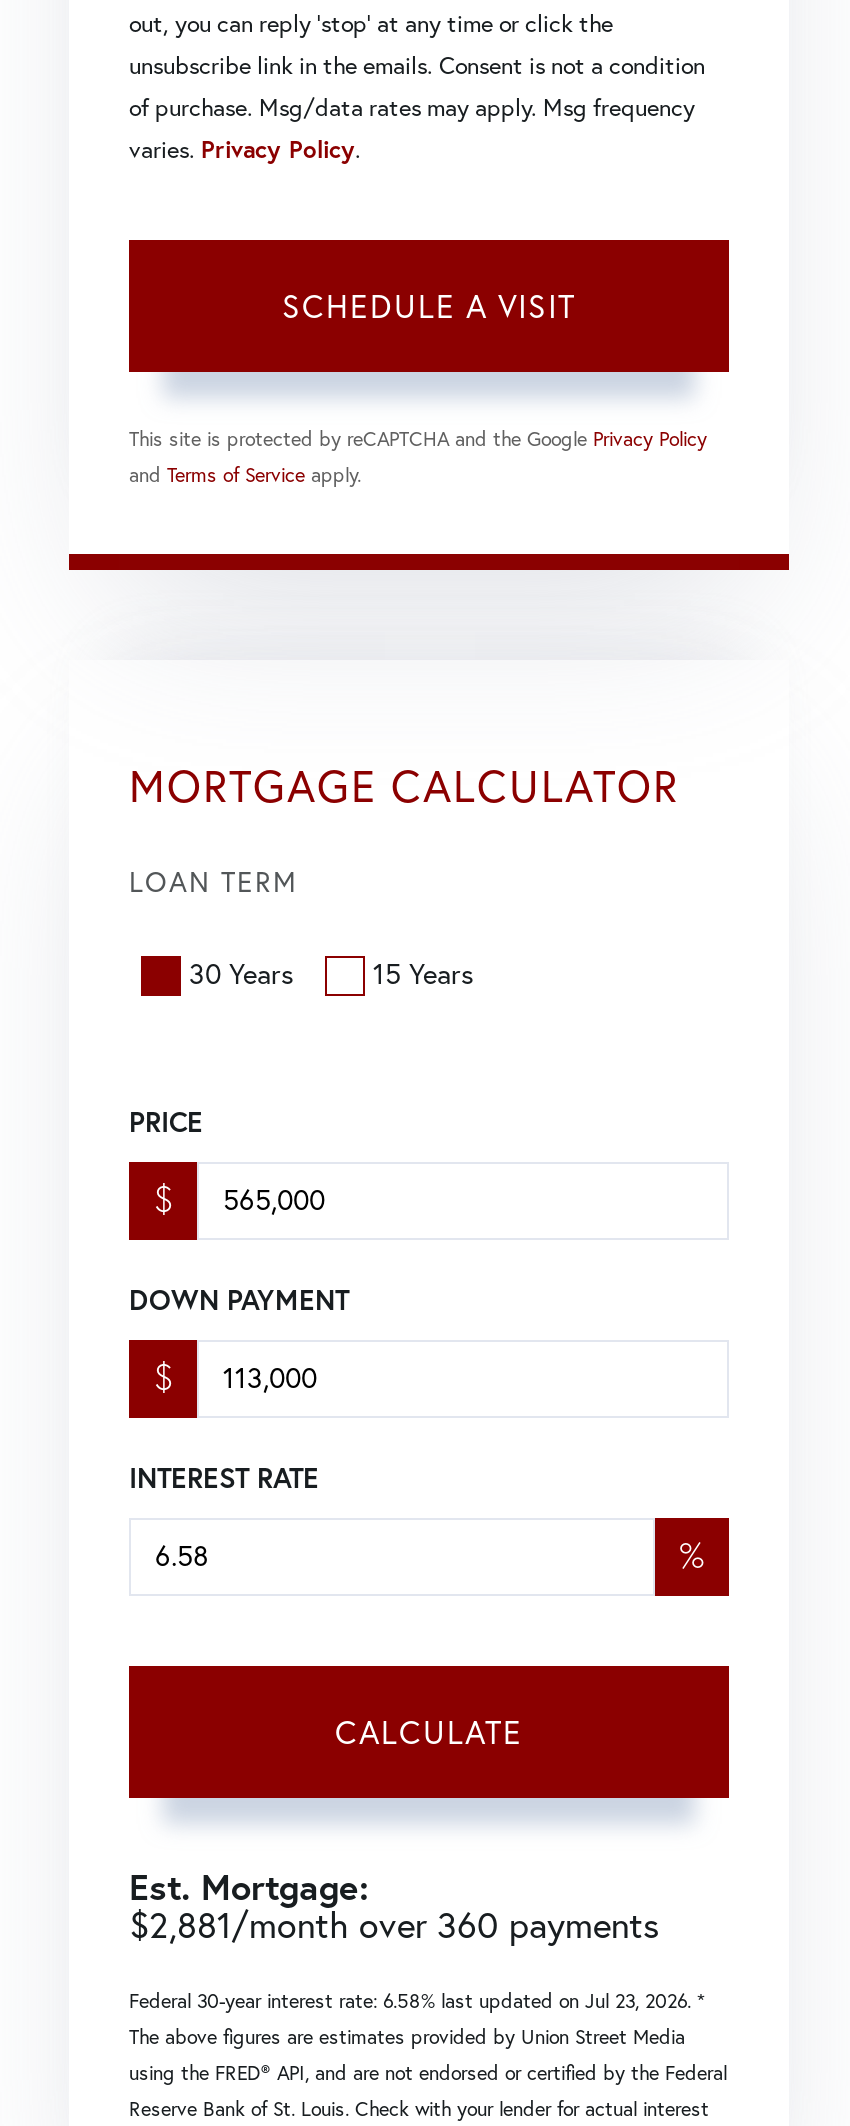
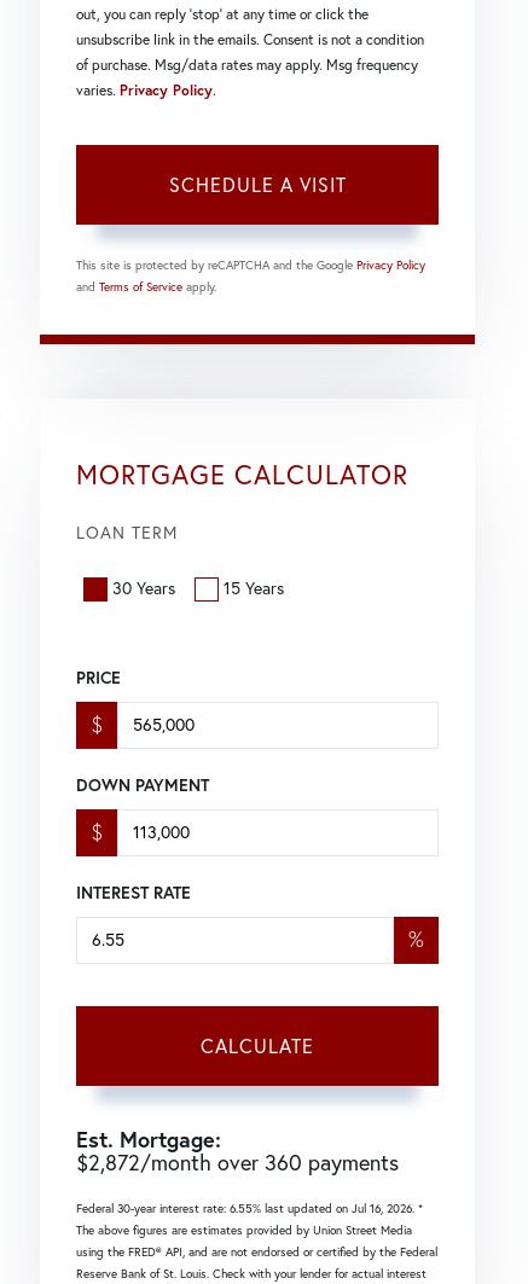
- $2,881/month over 360 payments
+ $2,872/month over 360 payments

- Federal 30-year interest rate: 6.58% last updated on Jul 23, 2026. *
+ Federal 30-year interest rate: 6.55% last updated on Jul 16, 2026. *
